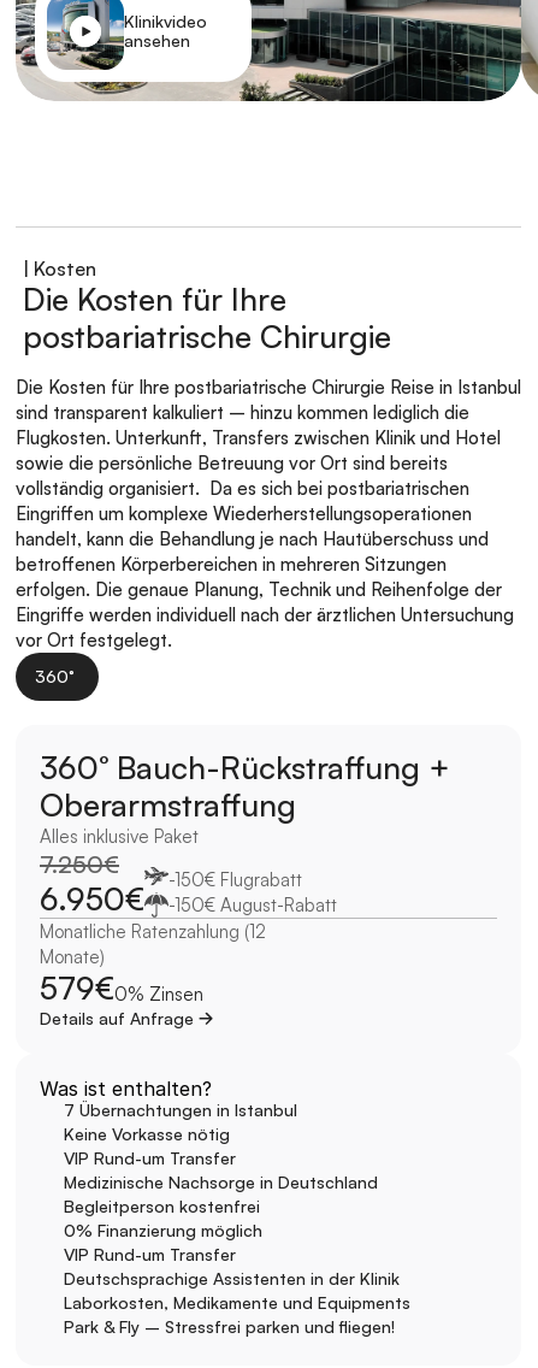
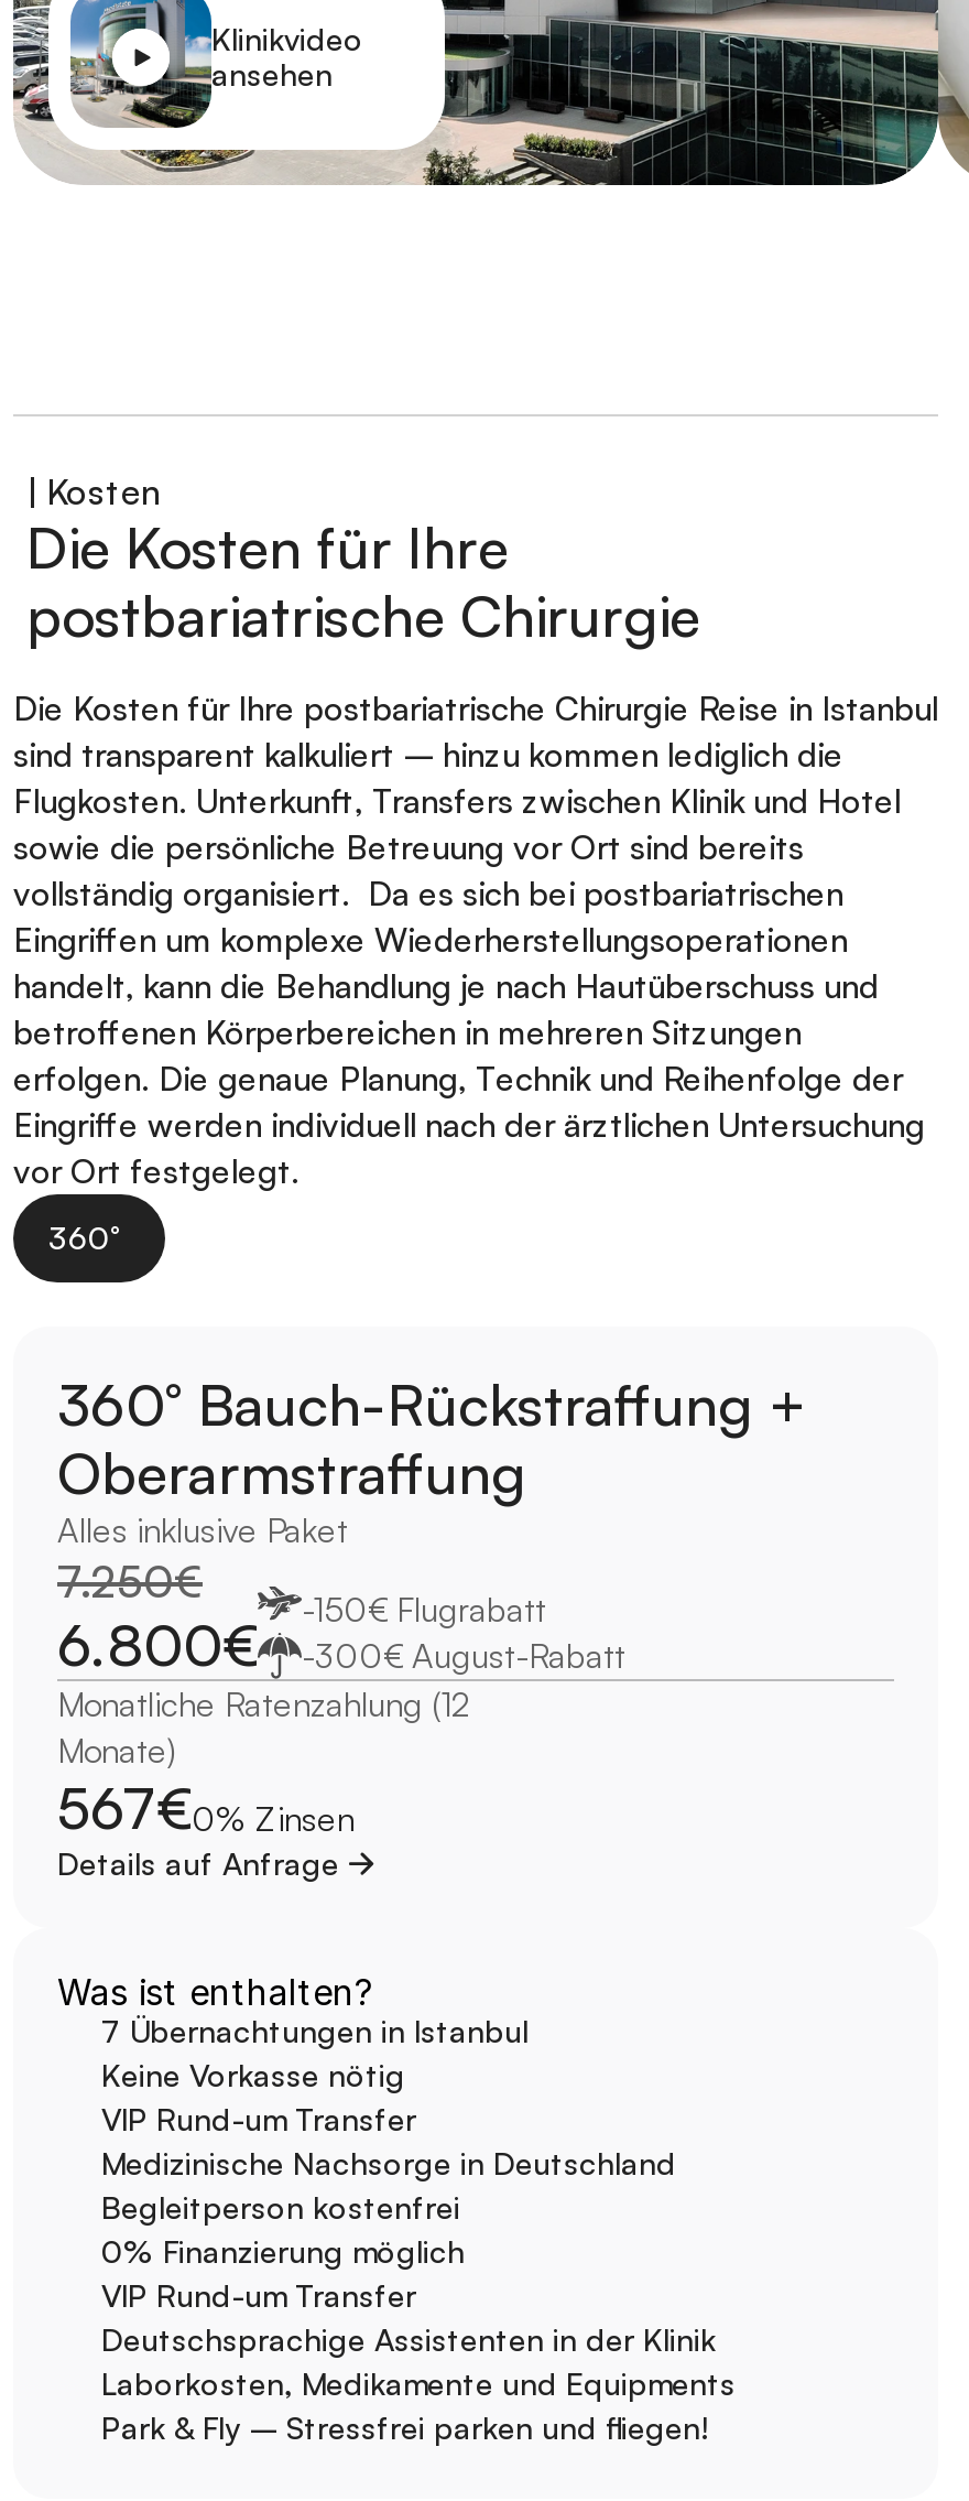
- 6.950€
+ 6.800€

- -150€ August-Rabatt
+ -300€ August-Rabatt

- 579€0% Zinsen
+ 567€0% Zinsen
